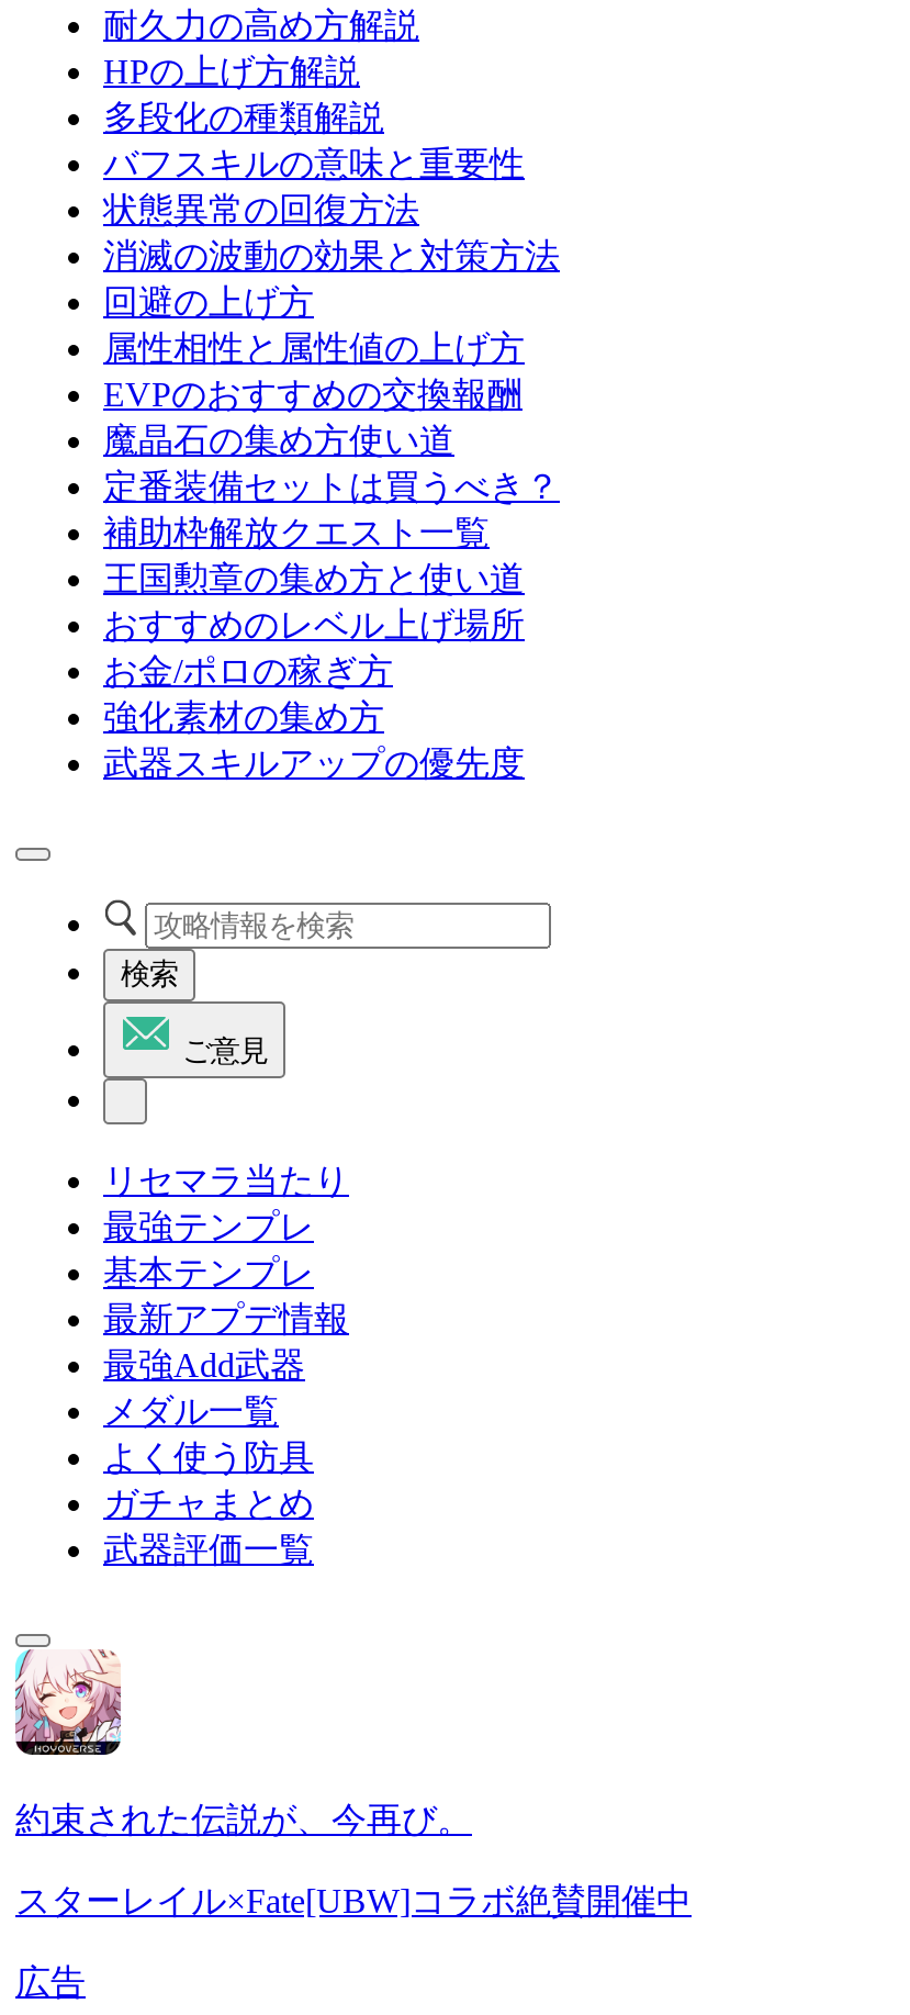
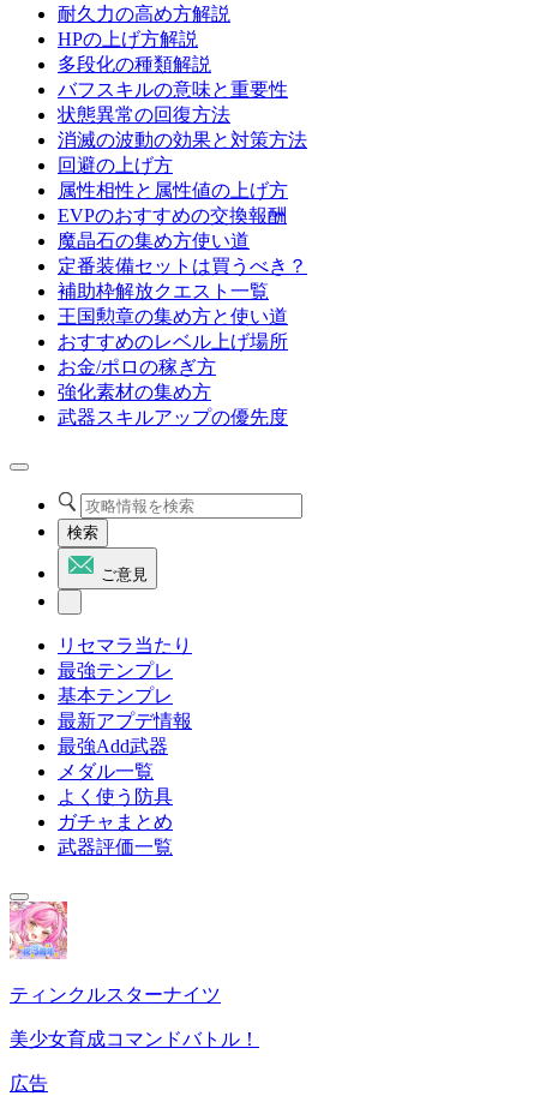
- [image]
- 約束された伝説が、今再び。
+ [image]
+ ティンクルスターナイツ

- スターレイル×Fate[UBW]コラボ絶賛開催中
+ 美少女育成コマンドバトル！
